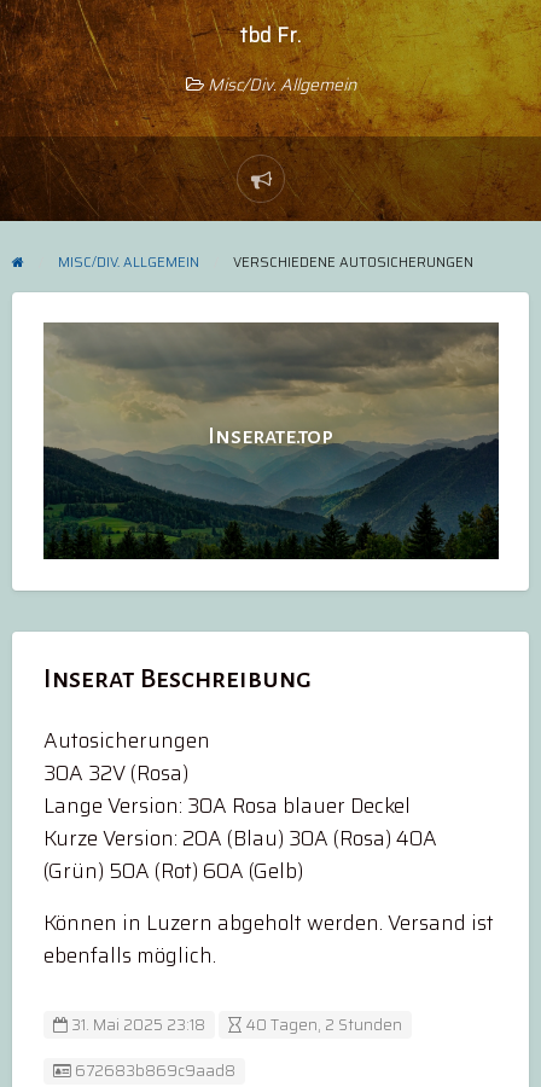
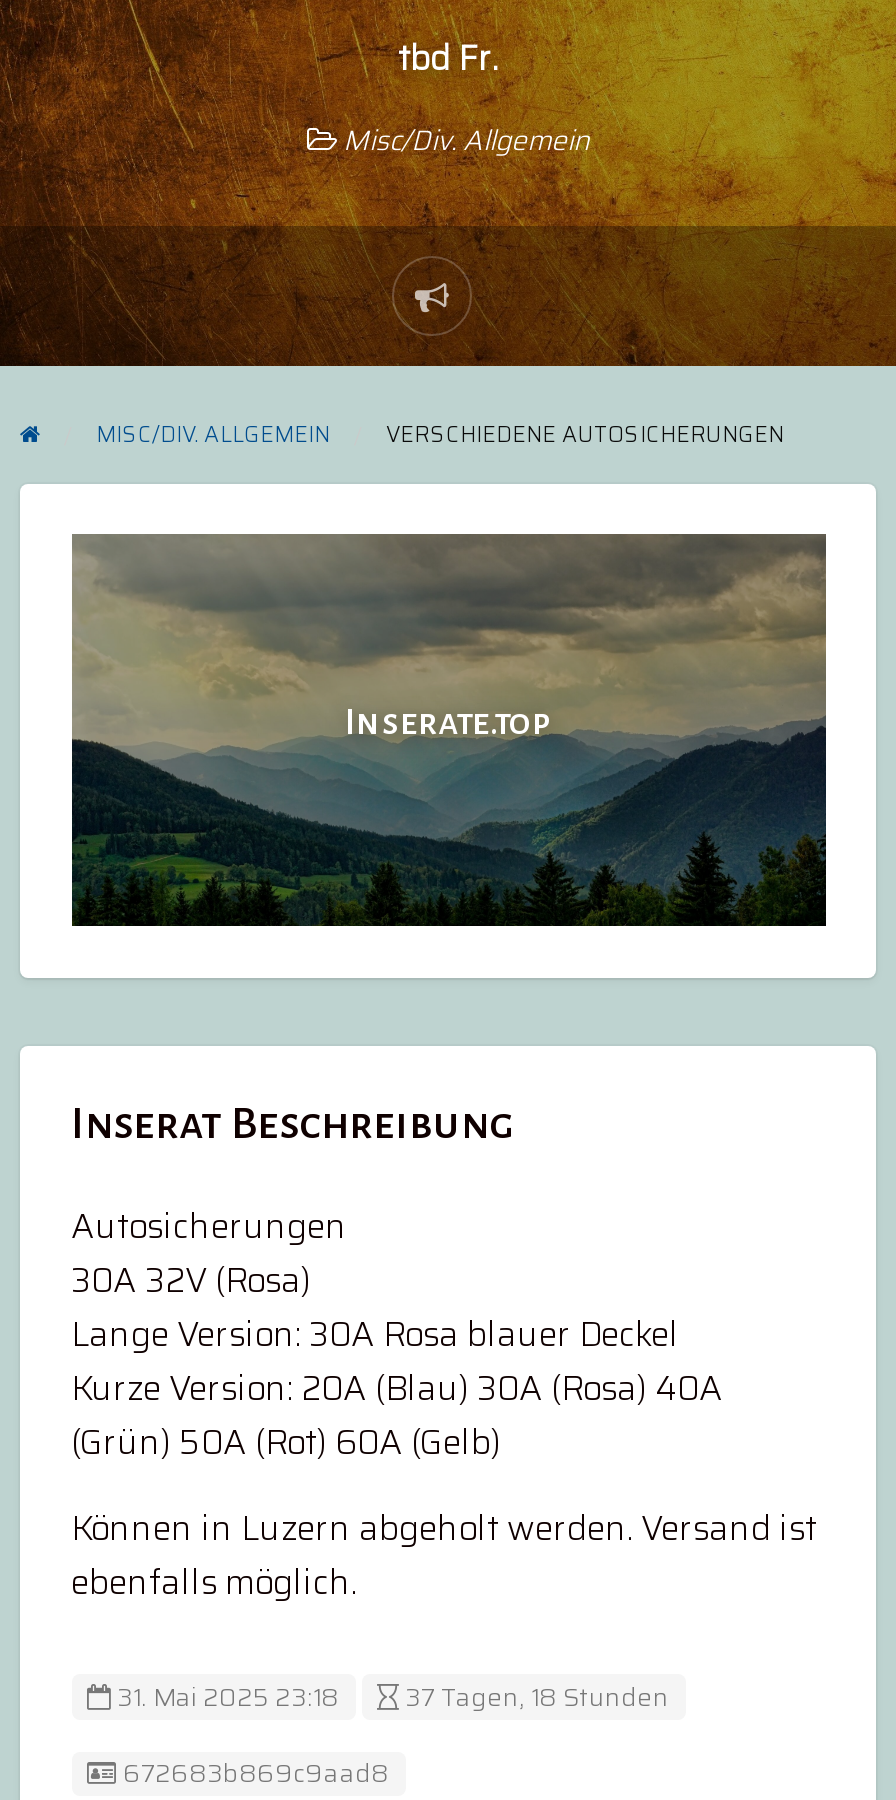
- 40 Tagen, 2 Stunden
+ 37 Tagen, 18 Stunden
